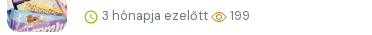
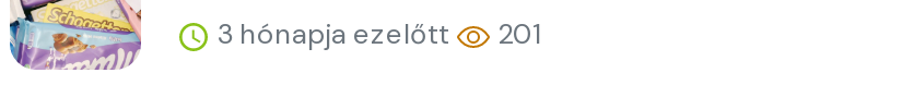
- 3 hónapja ezelőtt 199
+ 3 hónapja ezelőtt 201
